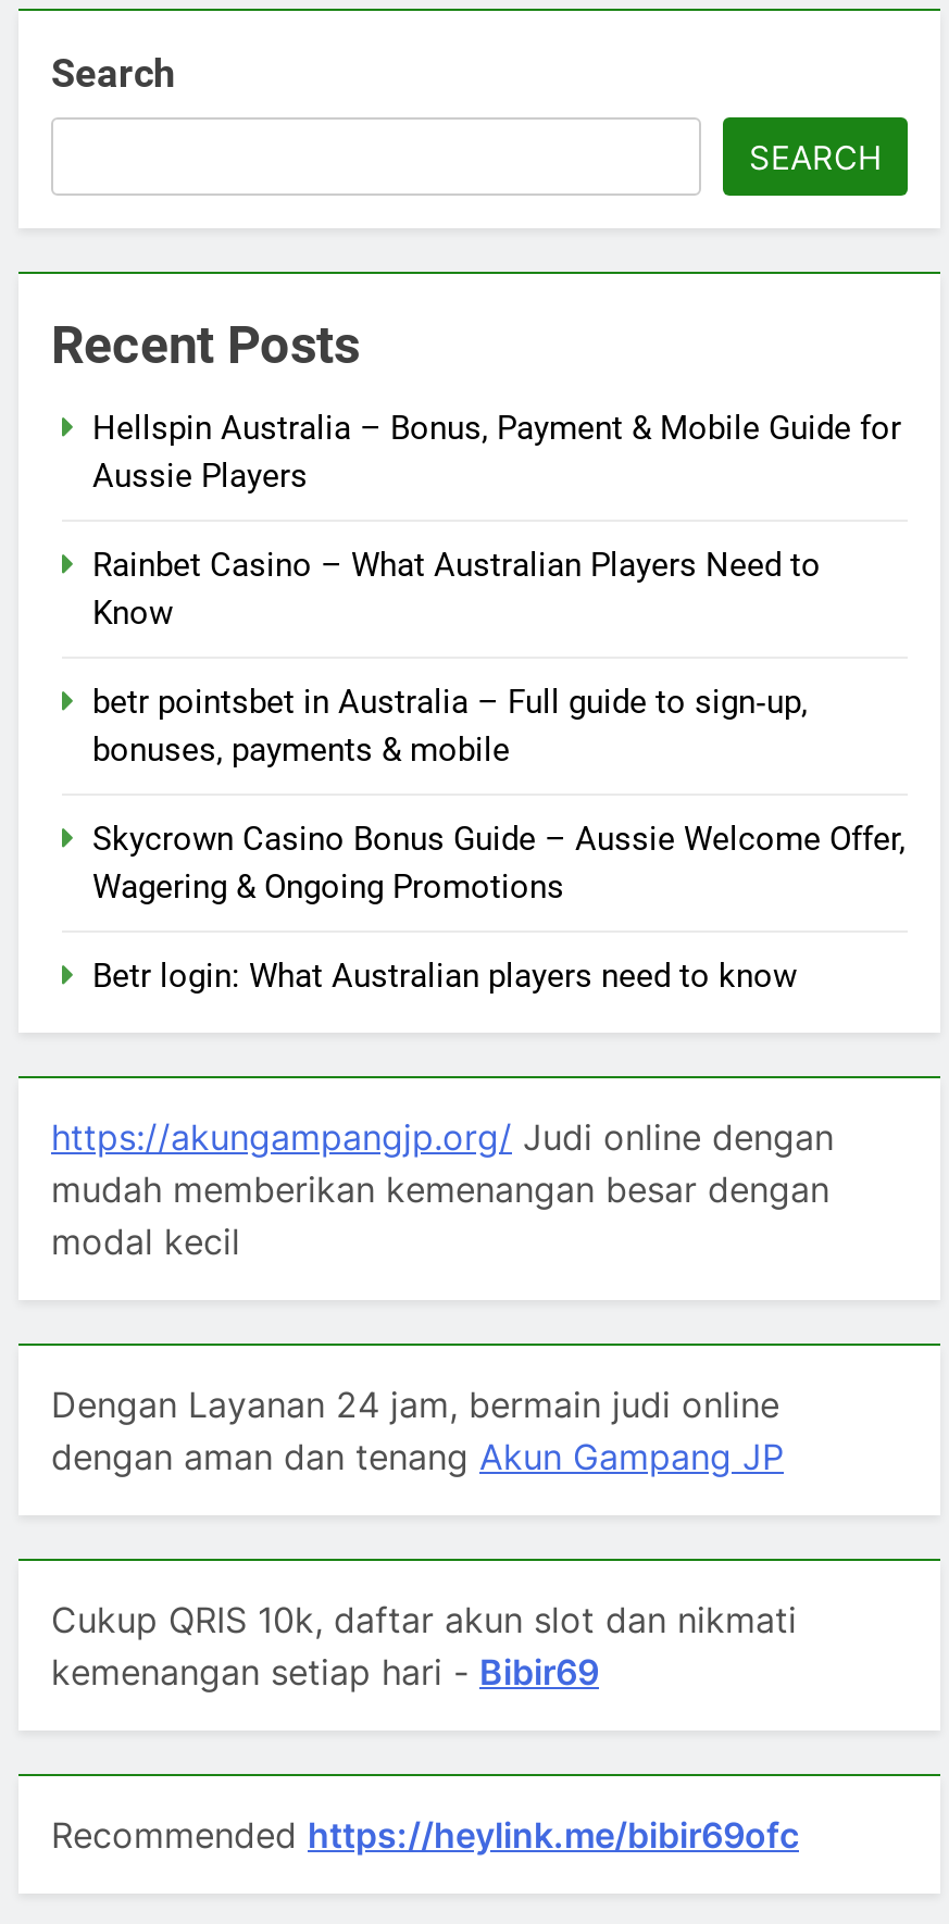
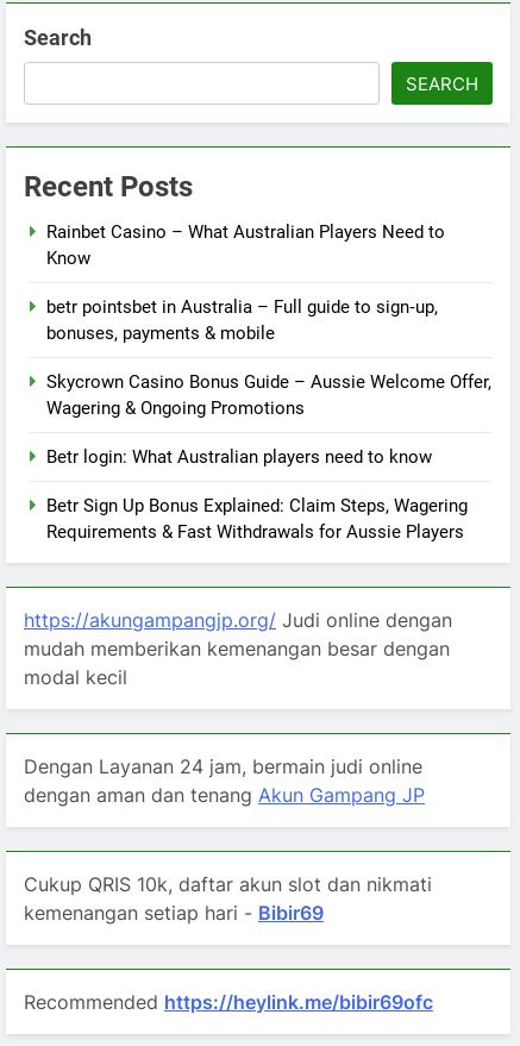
- Hellspin Australia – Bonus, Payment & Mobile Guide for
- Aussie Players

moved up: Rainbet Casino – What Australian Players Need to | Know | betr pointsbet in Australia – Full guide to sign‑up, | bonuses, payments & mobile | Skycrown Casino Bonus Guide – Aussie Welcome Offer, | Wagering & Ongoing Promotions | Betr login: What Australian players need to know

+ Betr Sign Up Bonus Explained: Claim Steps, Wagering
+ Requirements & Fast Withdrawals for Aussie Players
